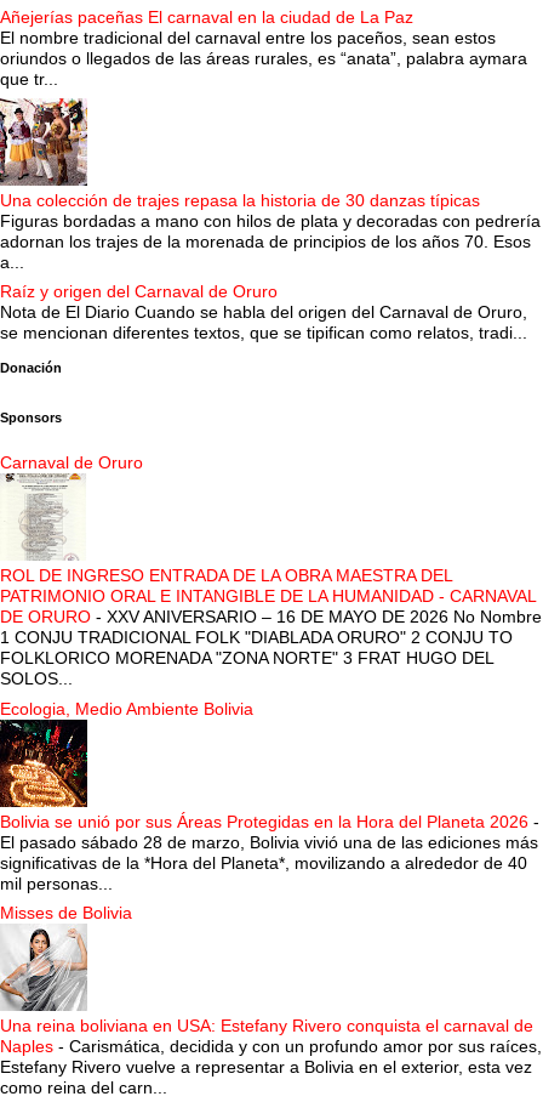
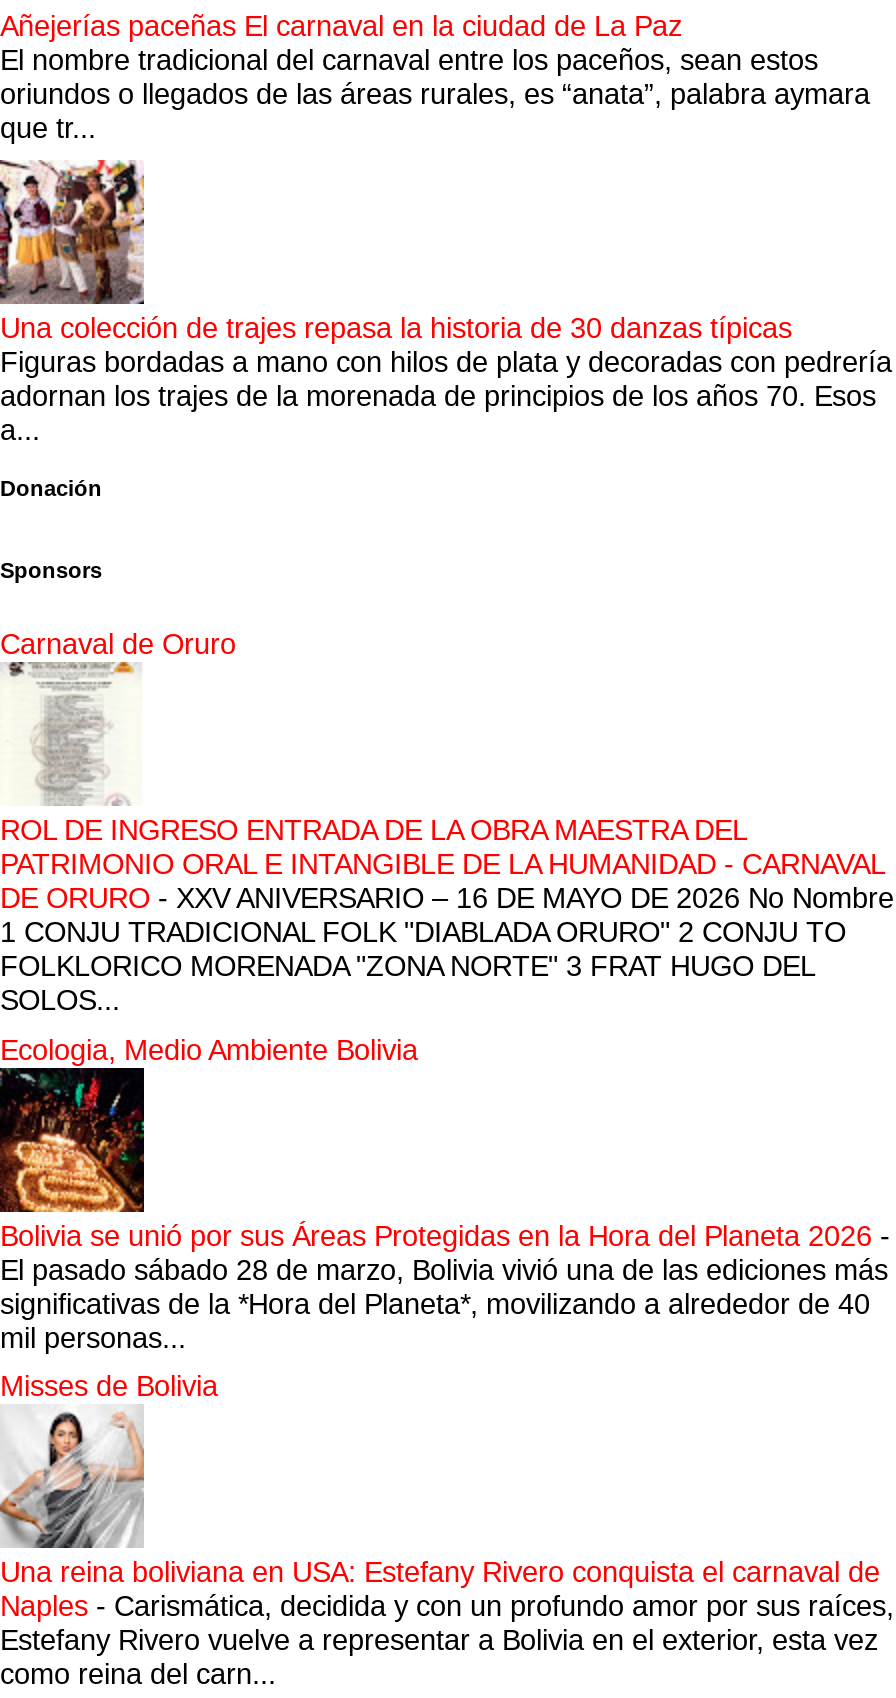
- Raíz y origen del Carnaval de Oruro
- Nota de El Diario Cuando se habla del origen del Carnaval de Oruro,
- se mencionan diferentes textos, que se tipifican como relatos, tradi...
